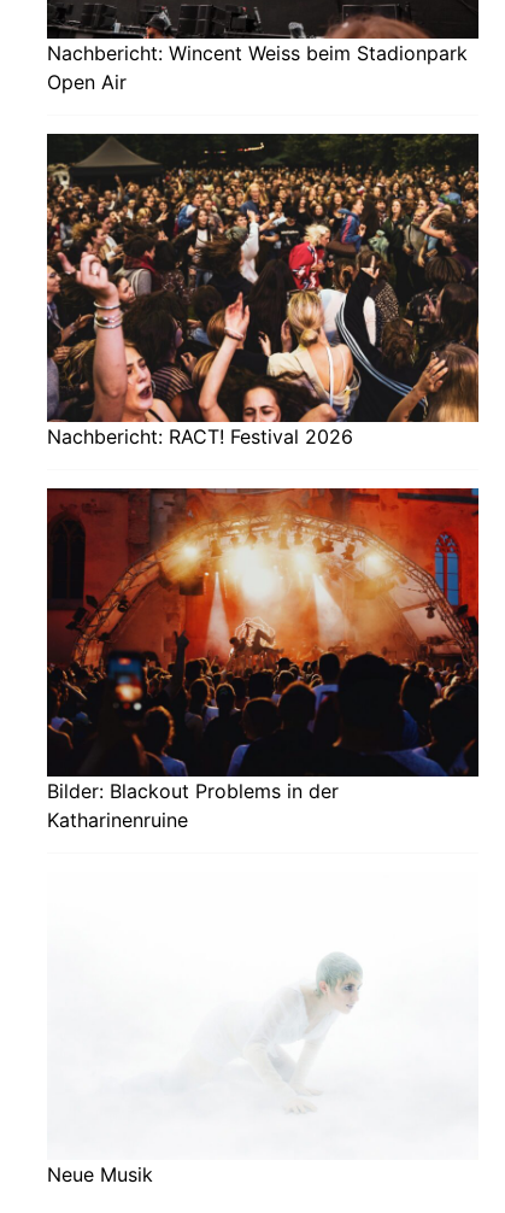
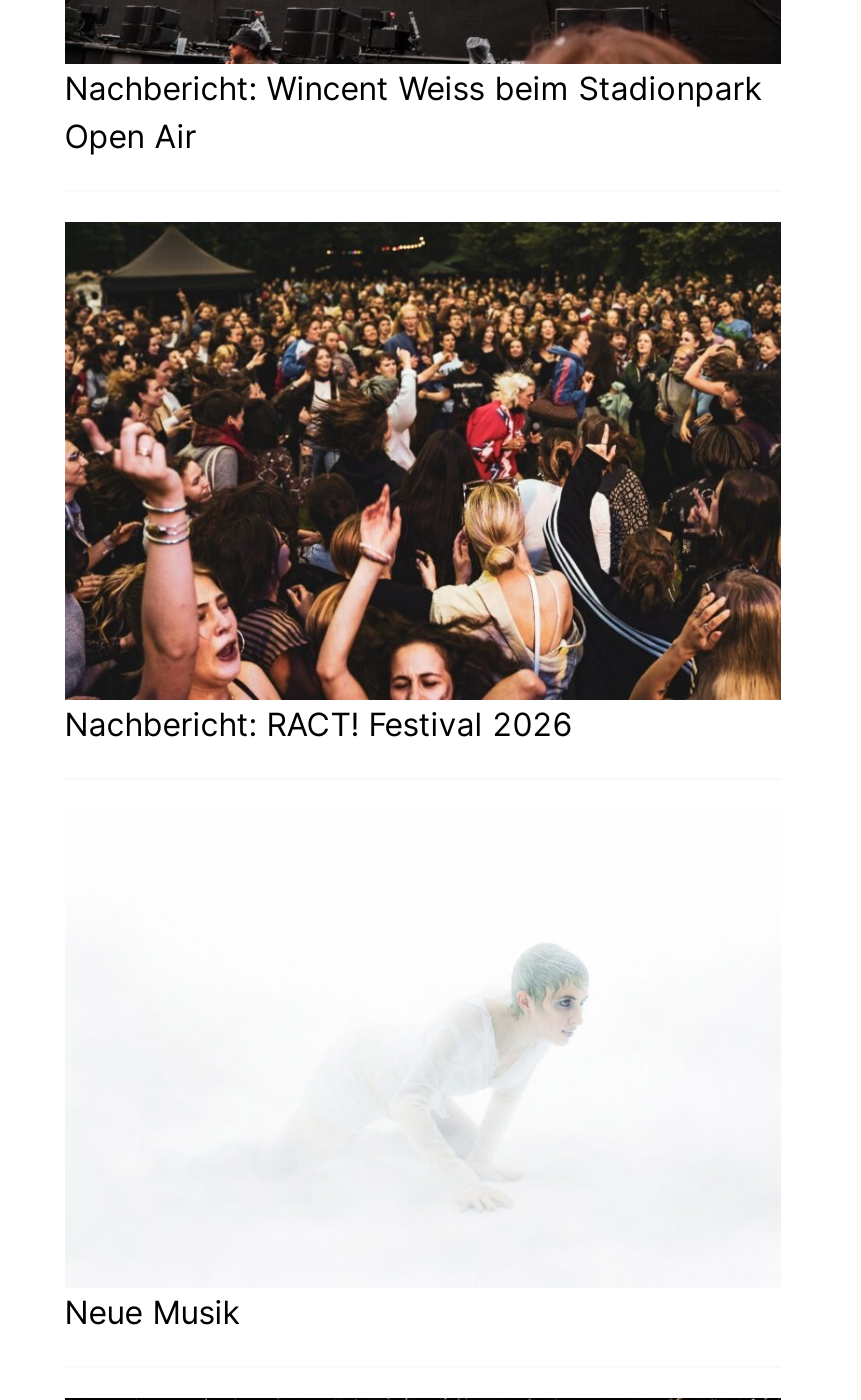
- [image]
- Bilder: Blackout Problems in der
- Katharinenruine
